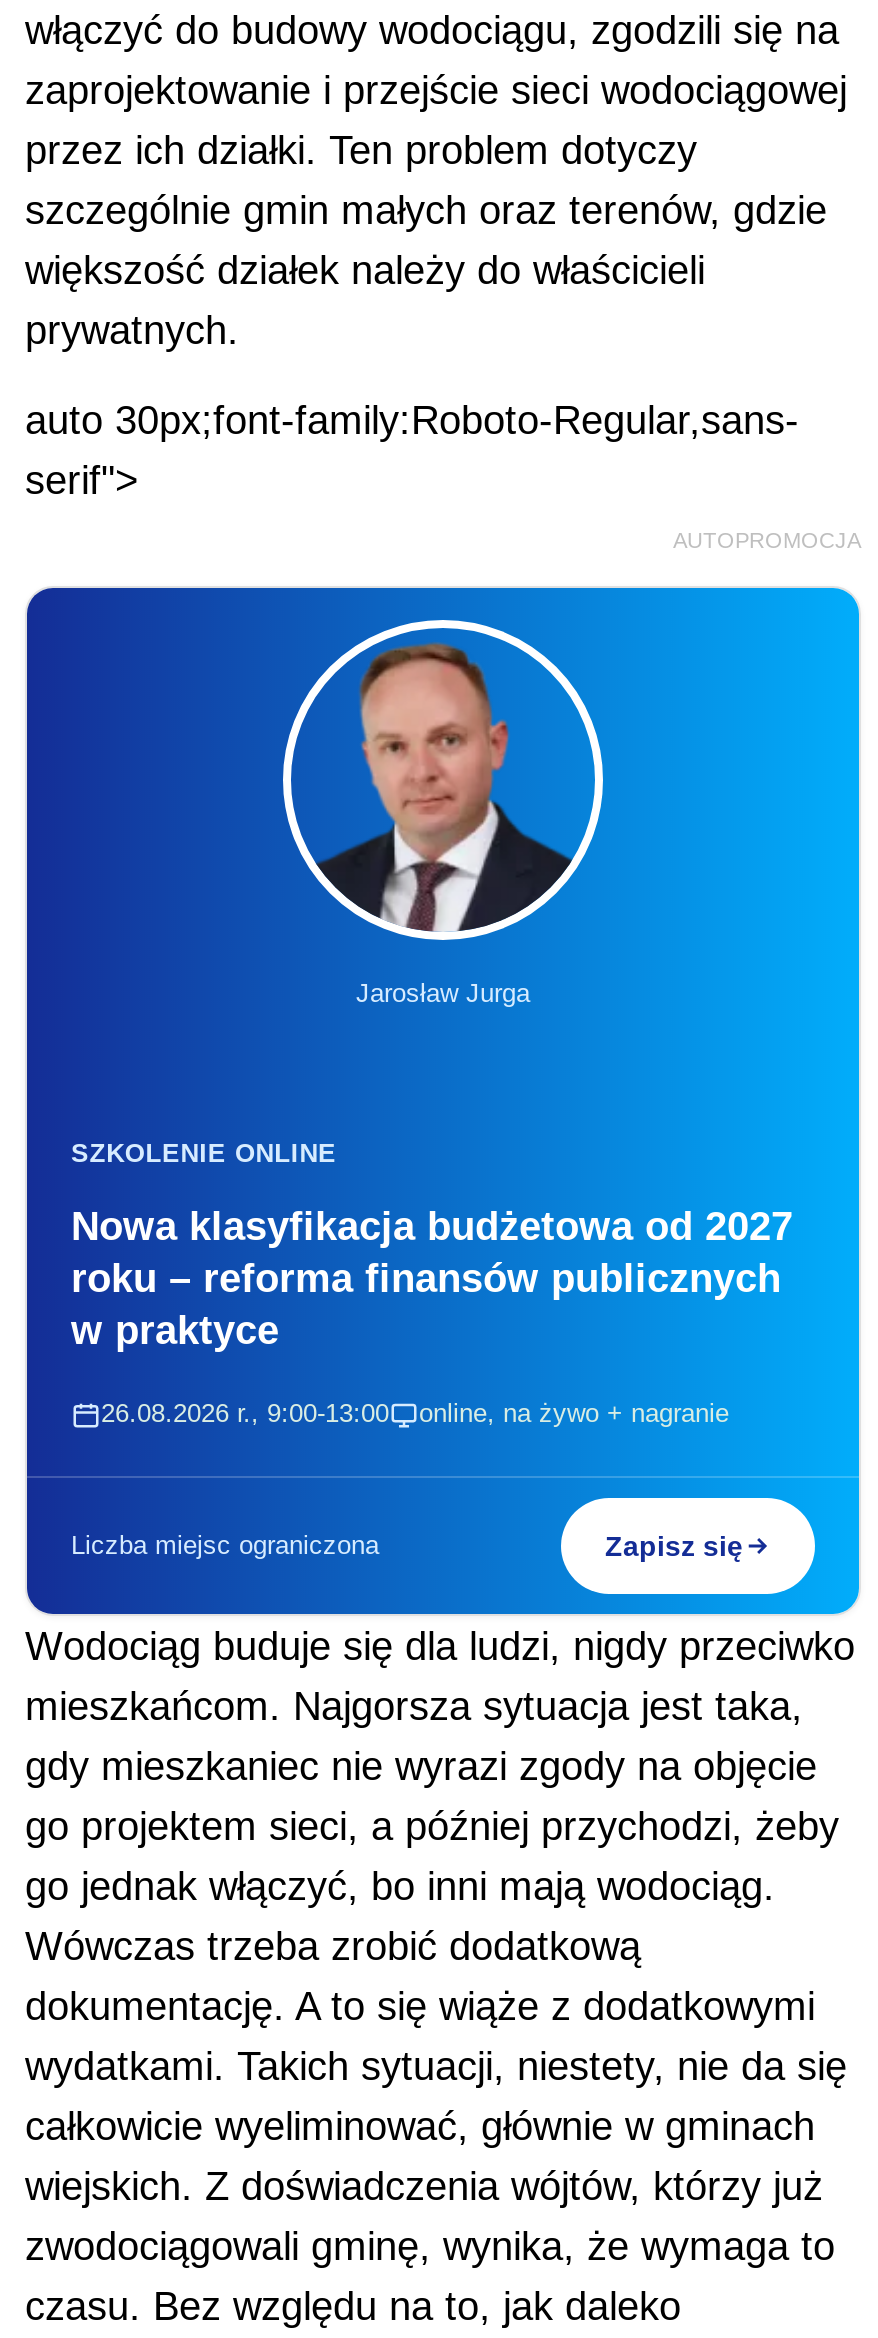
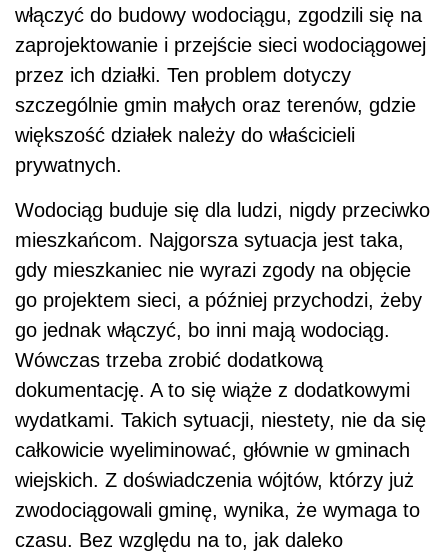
- auto 30px;font-family:Roboto-Regular,sans-
- serif">
- AUTOPROMOCJA

- [image]
- Jarosław Jurga

- SZKOLENIE ONLINE
- Nowa klasyfikacja budżetowa od 2027
- roku – reforma finansów publicznych
- w praktyce
- 26.08.2026 r., 9:00-13:00
- online, na żywo + nagranie

- Liczba miejsc ograniczona
- Zapisz się
